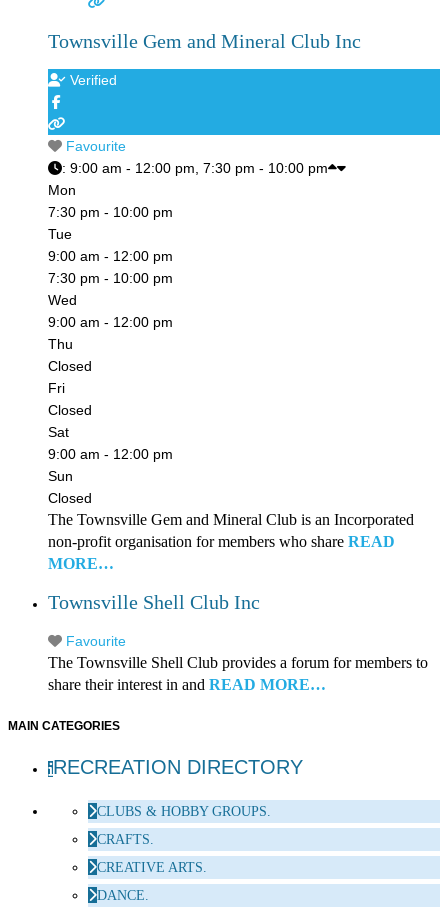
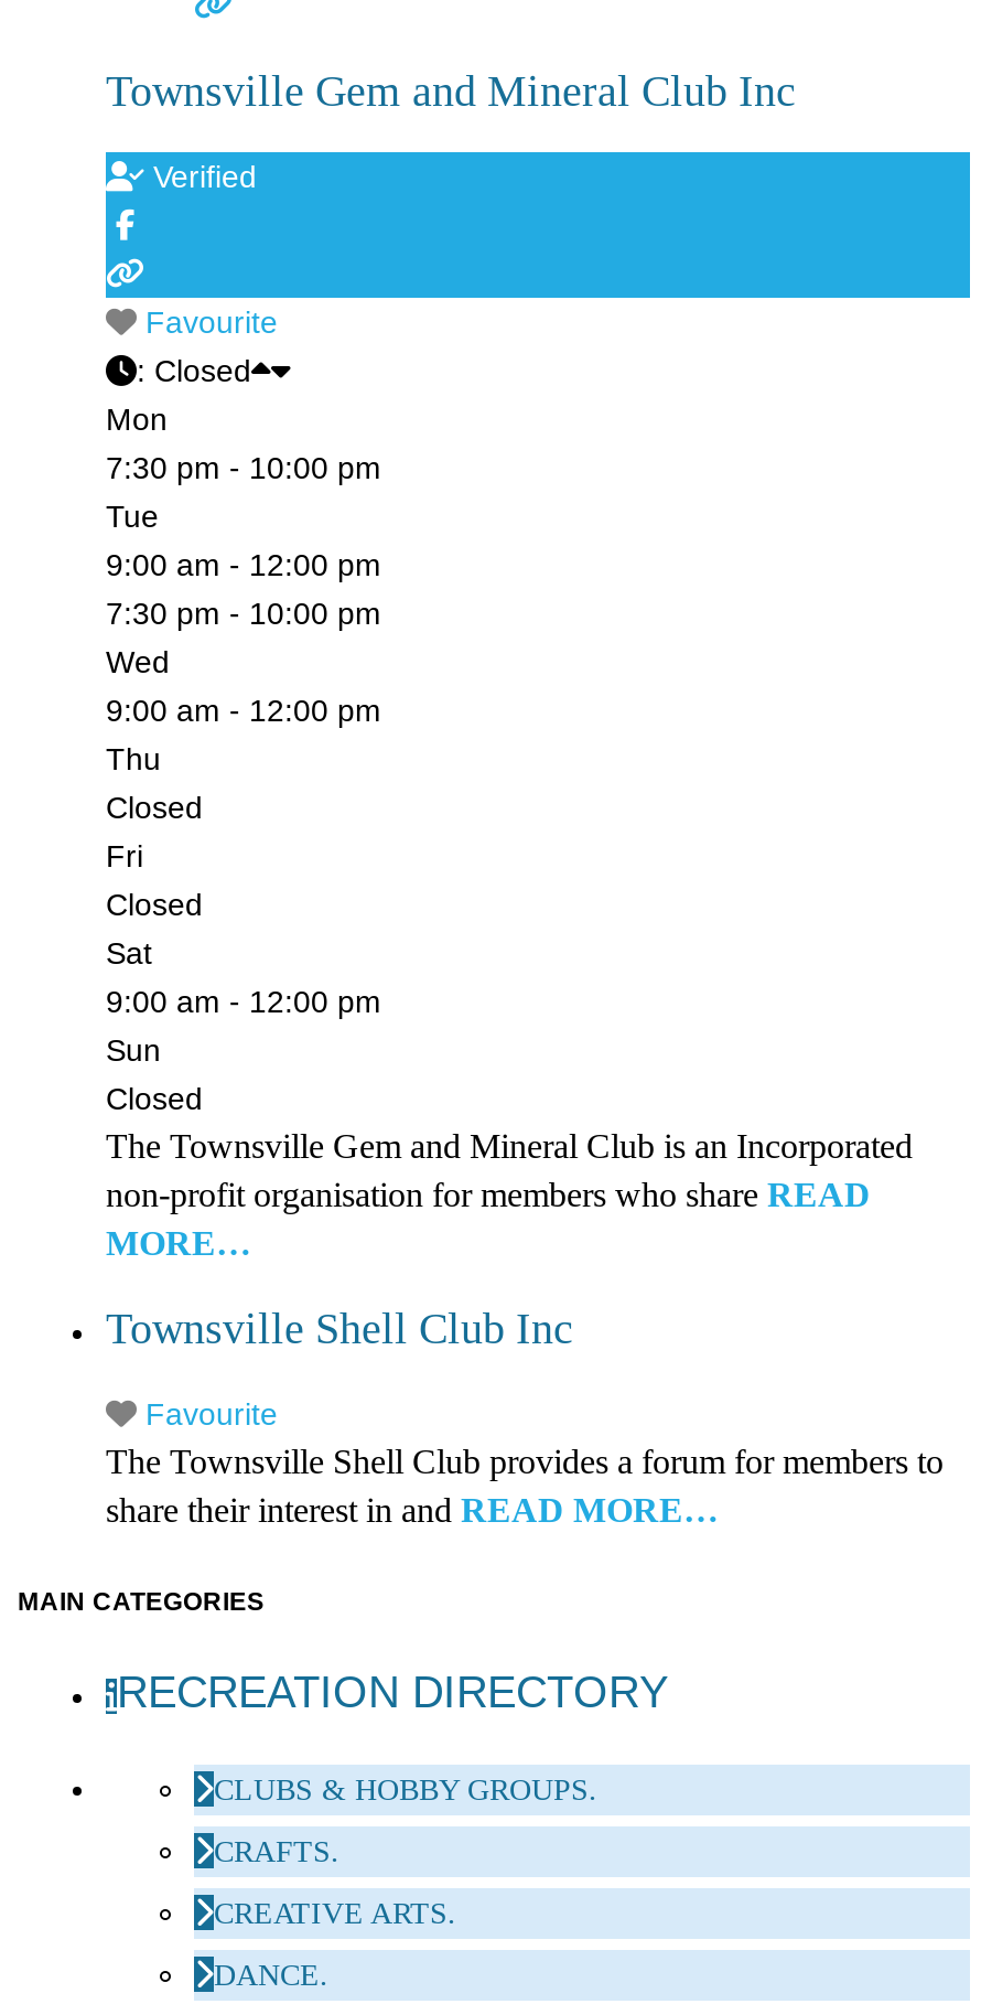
- : 9:00 am - 12:00 pm, 7:30 pm - 10:00 pm
+ : Closed
